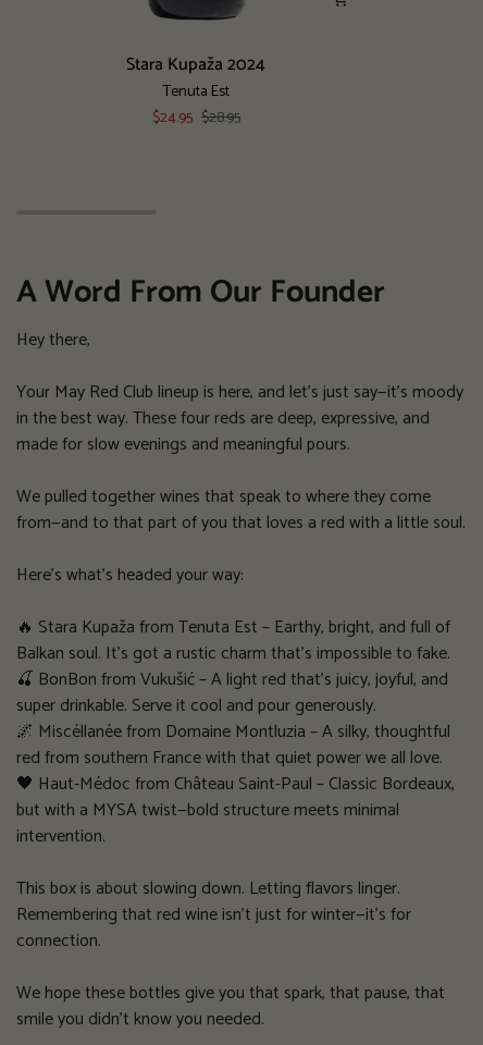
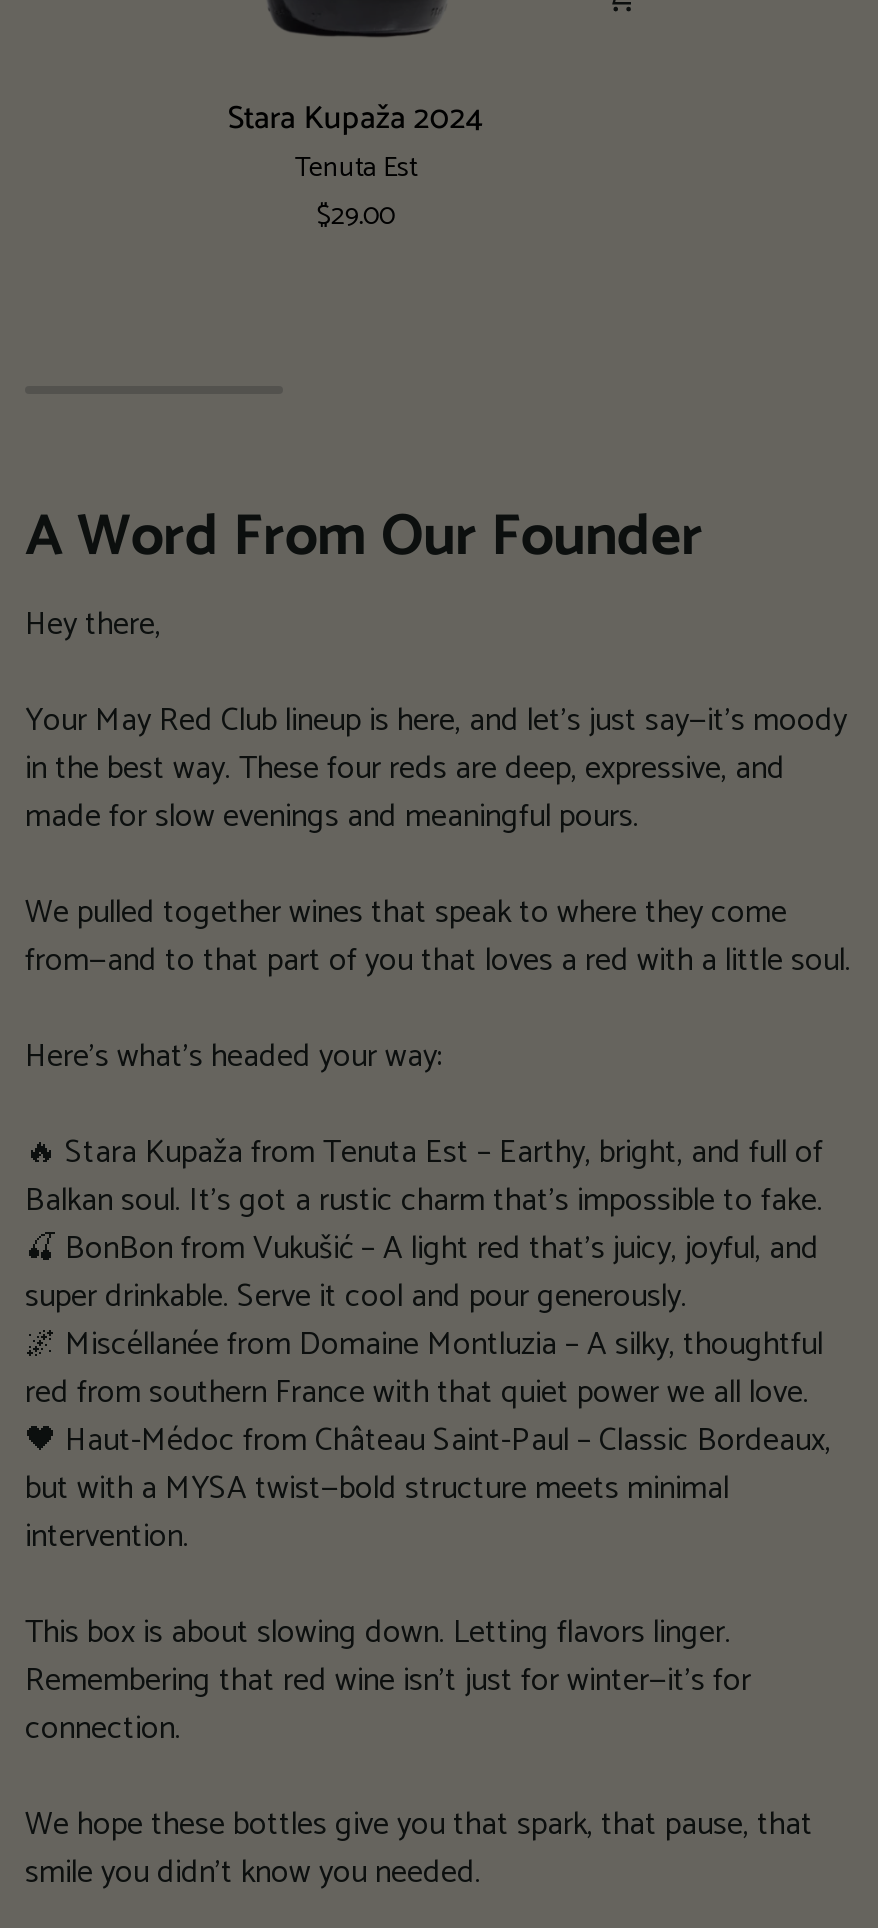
- $24.95 $28.95
+ $29.00
